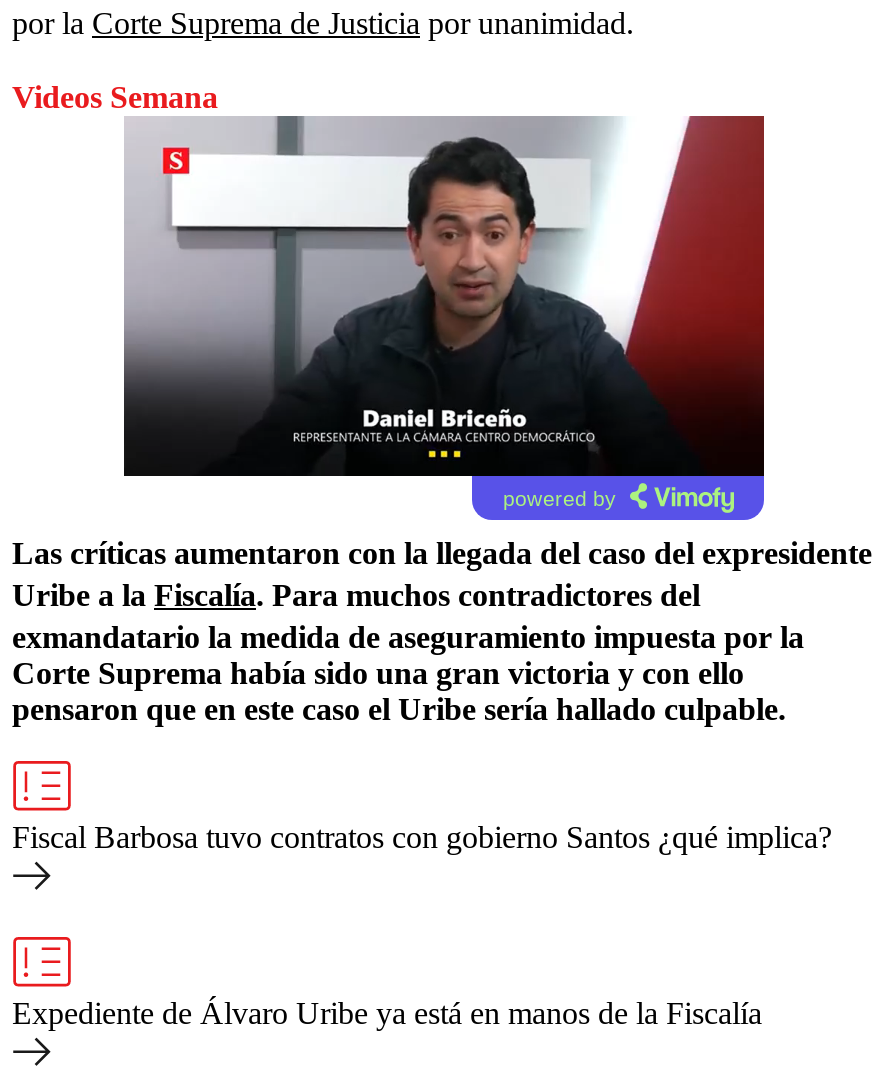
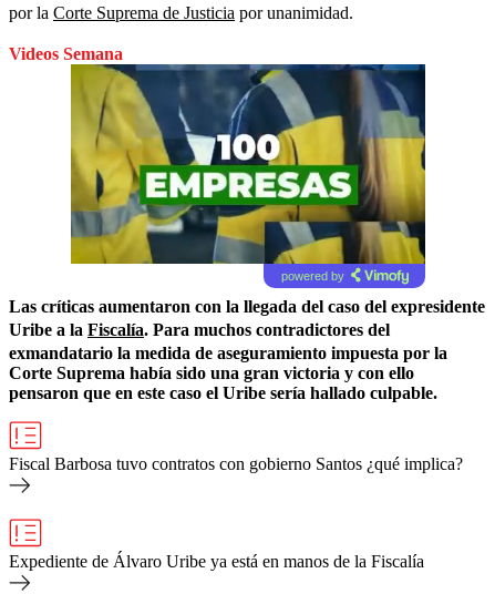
- [image]
+ [image]
